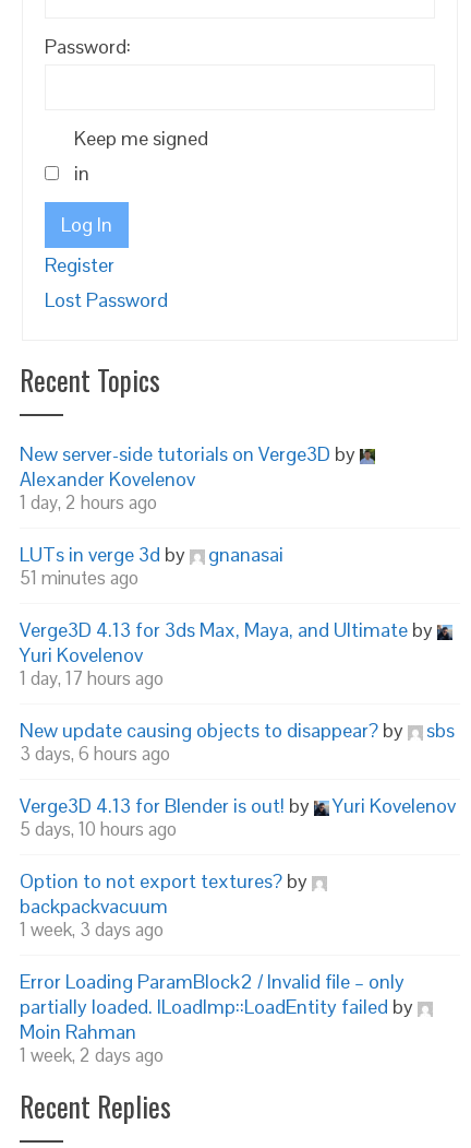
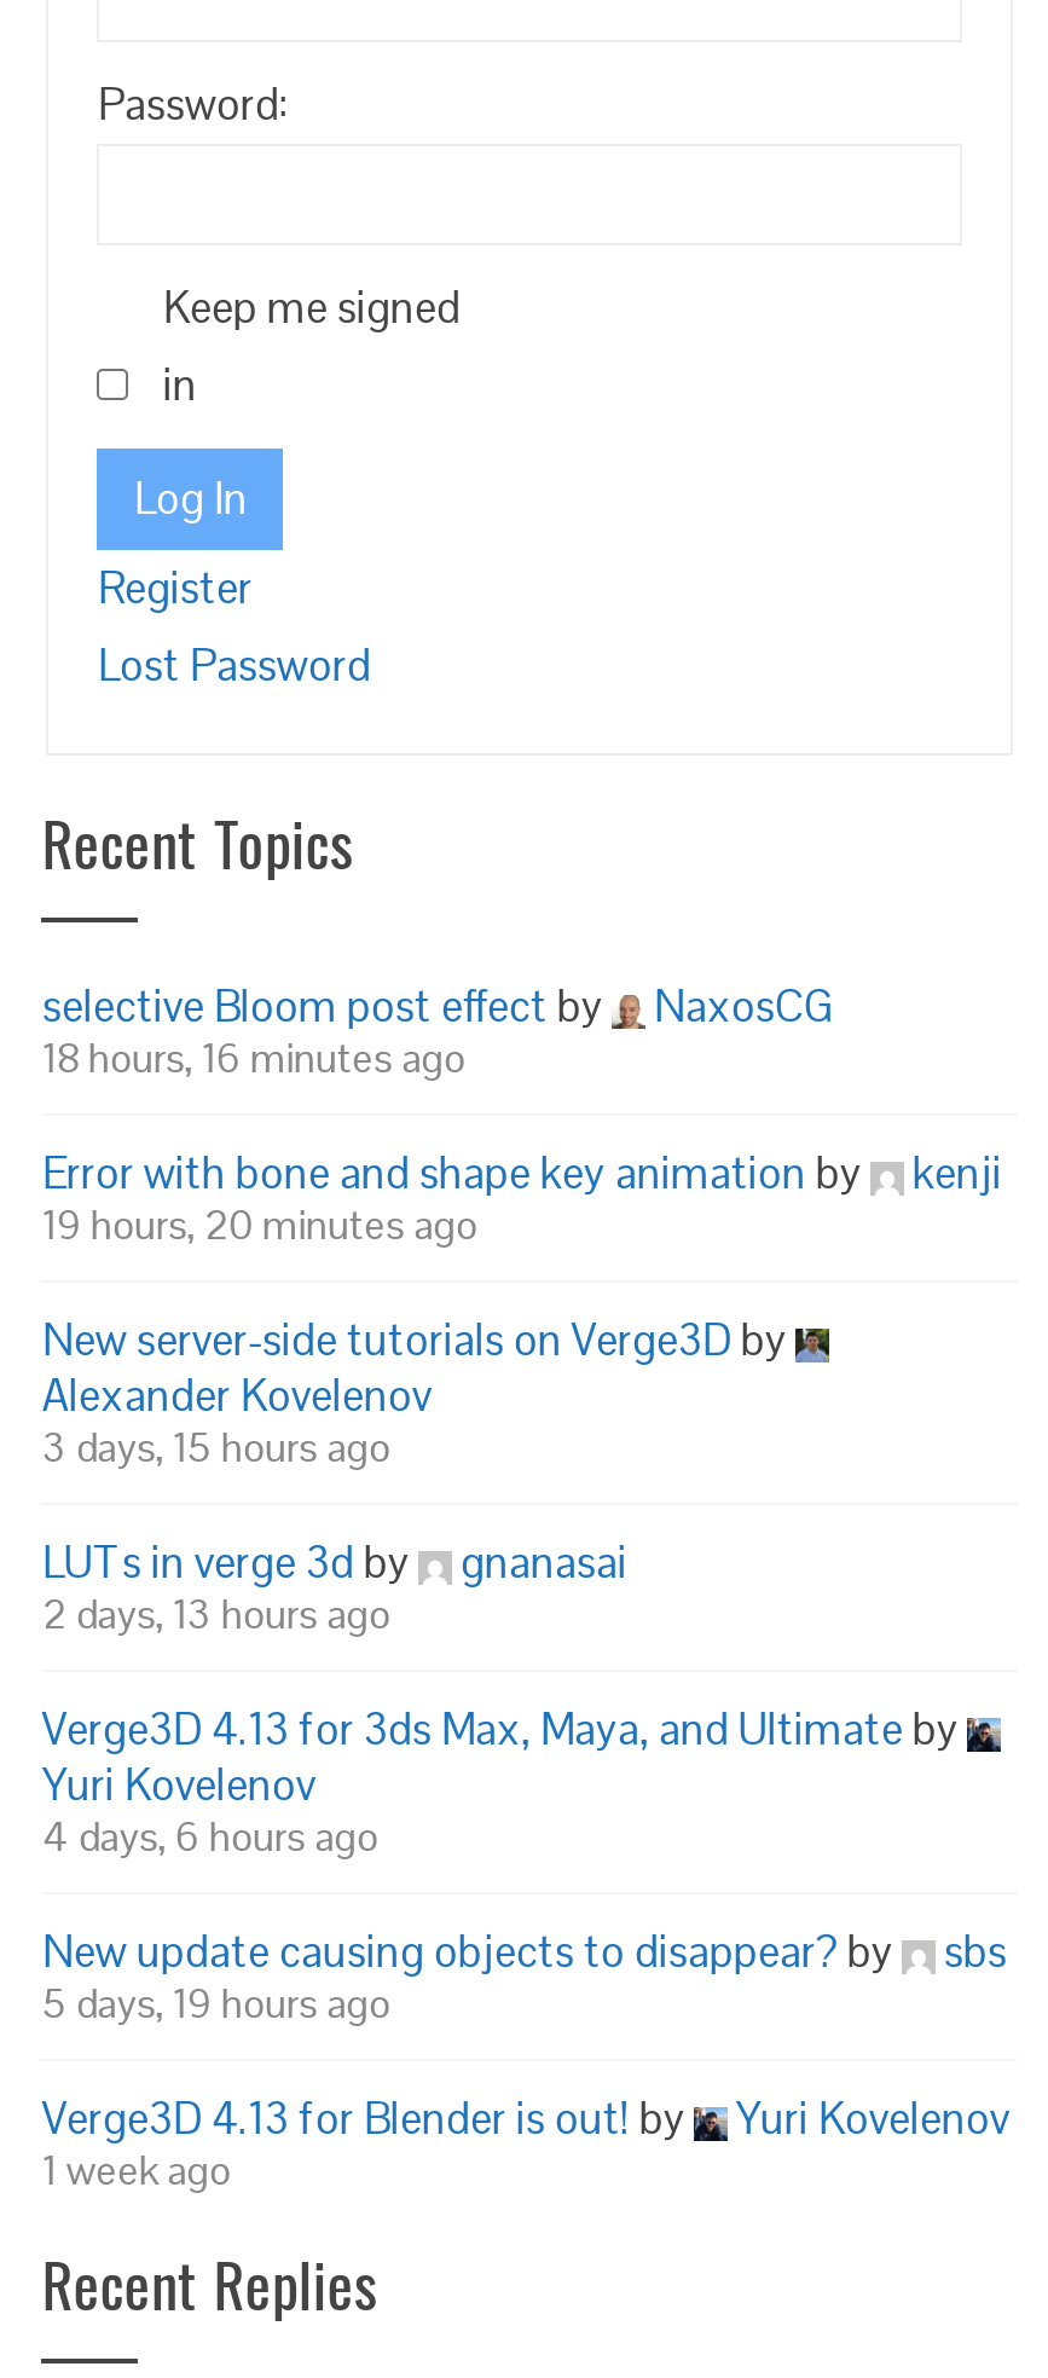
+ selective Bloom post effect by
+ NaxosCG
+ 18 hours, 16 minutes ago
+ Error with bone and shape key animation by
+ kenji
+ 19 hours, 20 minutes ago

moved down: New server-side tutorials on Verge3D by | Alexander Kovelenov

- 1 day, 2 hours ago
+ 3 days, 15 hours ago

moved down: LUTs in verge 3d by | gnanasai

- 51 minutes ago
+ 2 days, 13 hours ago

moved down: Verge3D 4.13 for 3ds Max, Maya, and Ultimate by | Yuri Kovelenov

- 1 day, 17 hours ago
+ 4 days, 6 hours ago

moved down: New update causing objects to disappear? by | sbs

- 3 days, 6 hours ago
+ 5 days, 19 hours ago

moved down: Verge3D 4.13 for Blender is out! by | Yuri Kovelenov

- 5 days, 10 hours ago
- Option to not export textures? by
- backpackvacuum
- 1 week, 3 days ago
- Error Loading ParamBlock2 / Invalid file – only
- partially loaded. ILoadImp::LoadEntity failed by
- Moin Rahman
- 1 week, 2 days ago
+ 1 week ago
